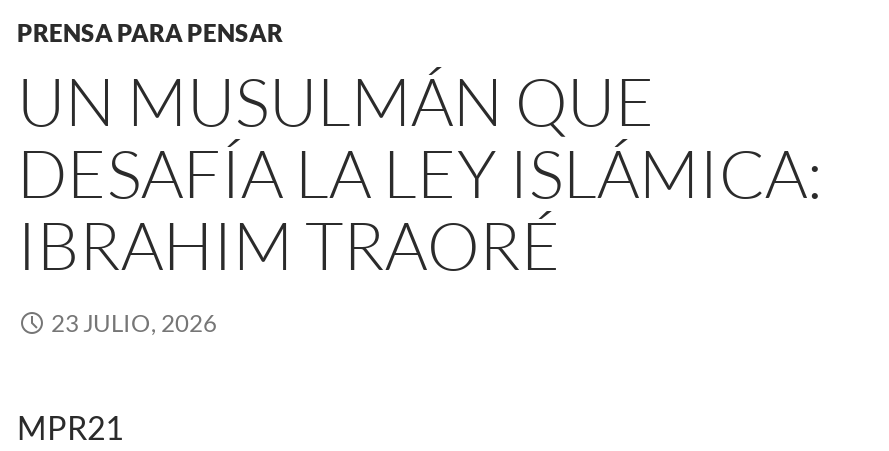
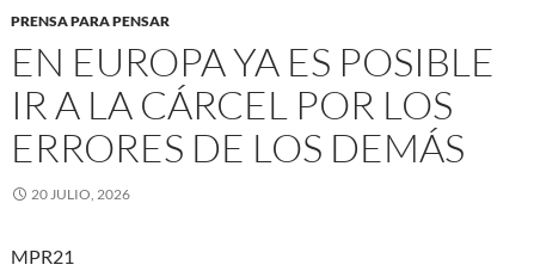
- UN MUSULMÁN QUE
- DESAFÍA LA LEY ISLÁMICA:
- IBRAHIM TRAORÉ
- 23 JULIO, 2026
+ EN EUROPA YA ES POSIBLE
+ IR A LA CÁRCEL POR LOS
+ ERRORES DE LOS DEMÁS
+ 20 JULIO, 2026
